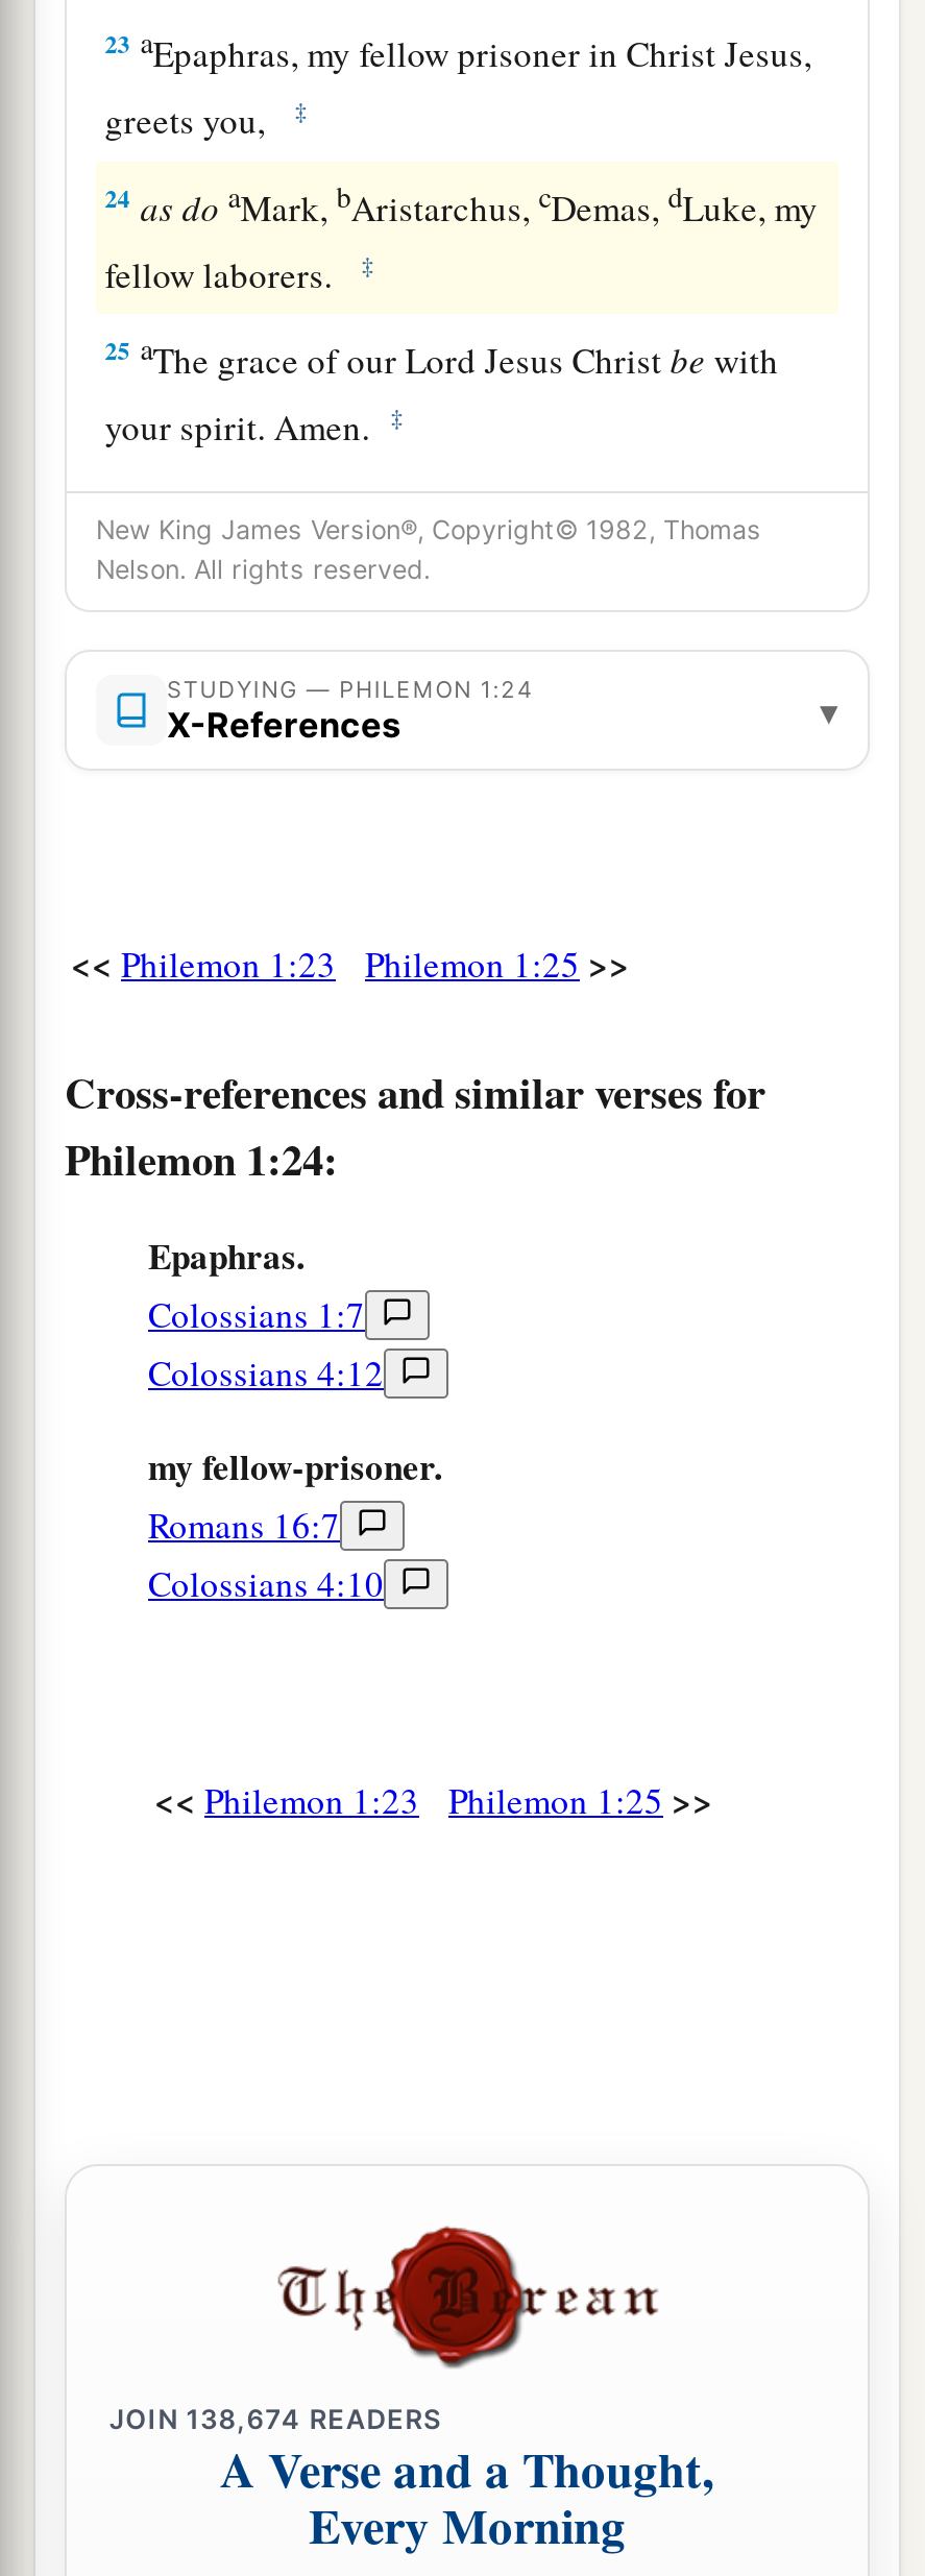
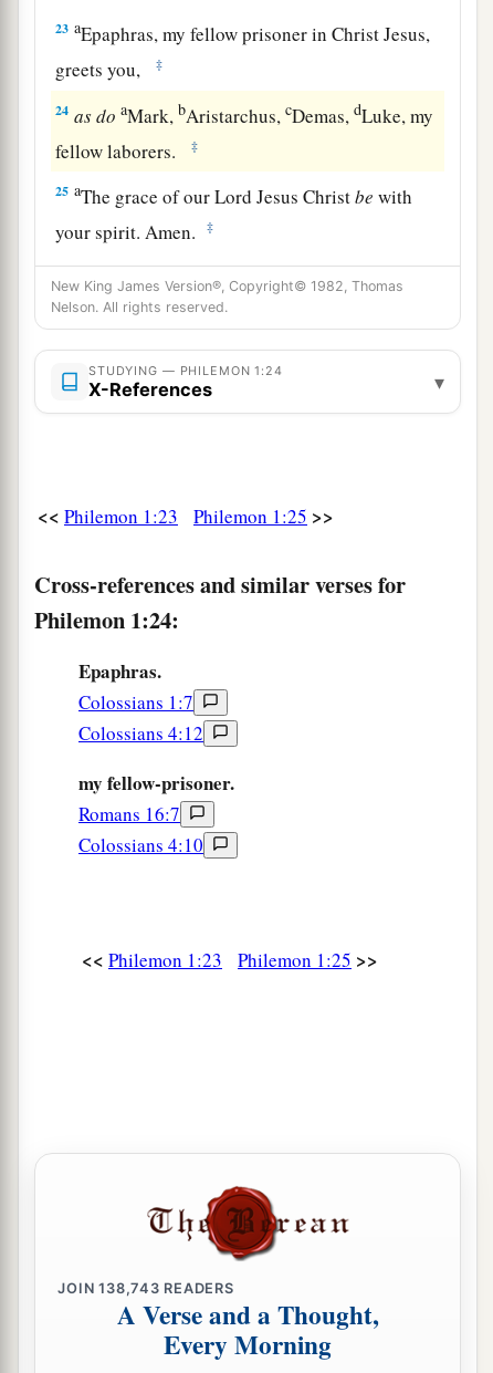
- JOIN 138,674 READERS
+ JOIN 138,743 READERS
